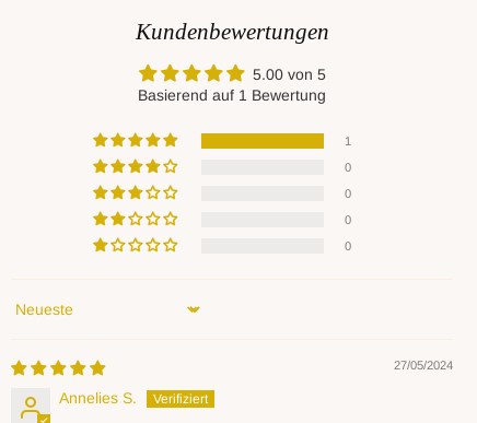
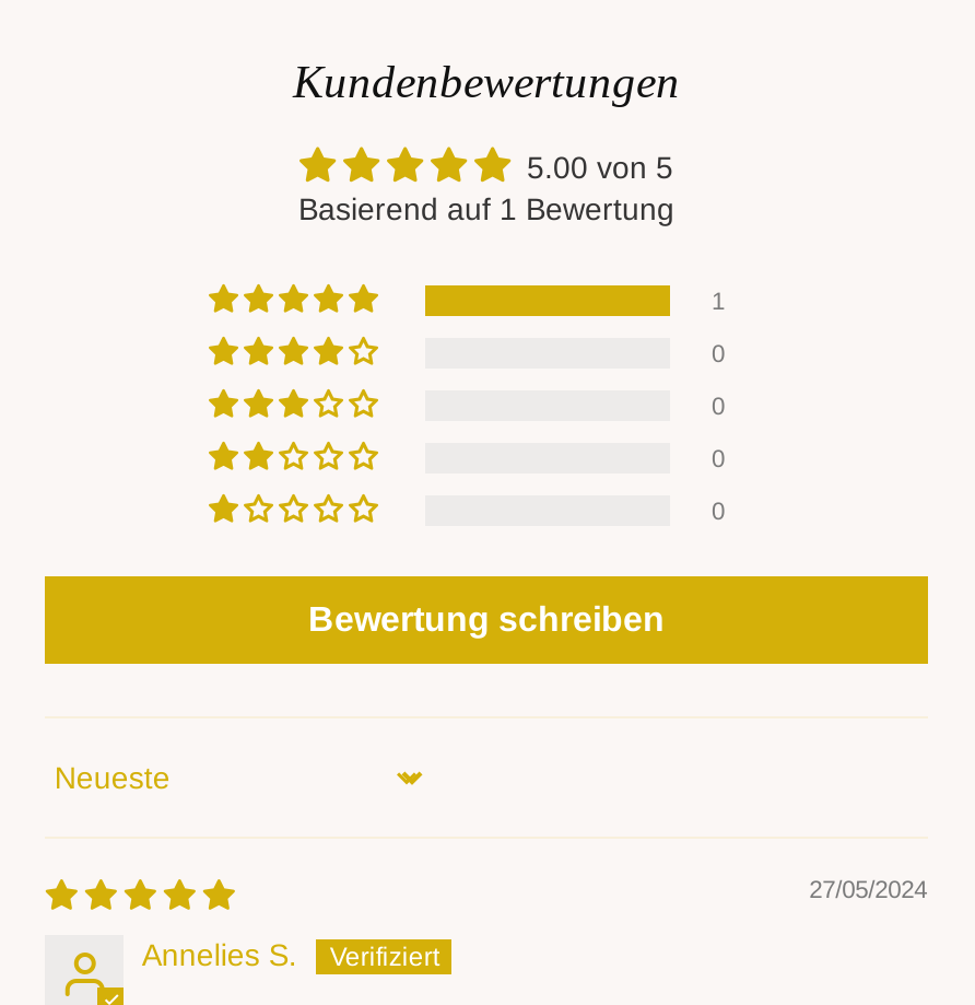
+ Bewertung schreiben
